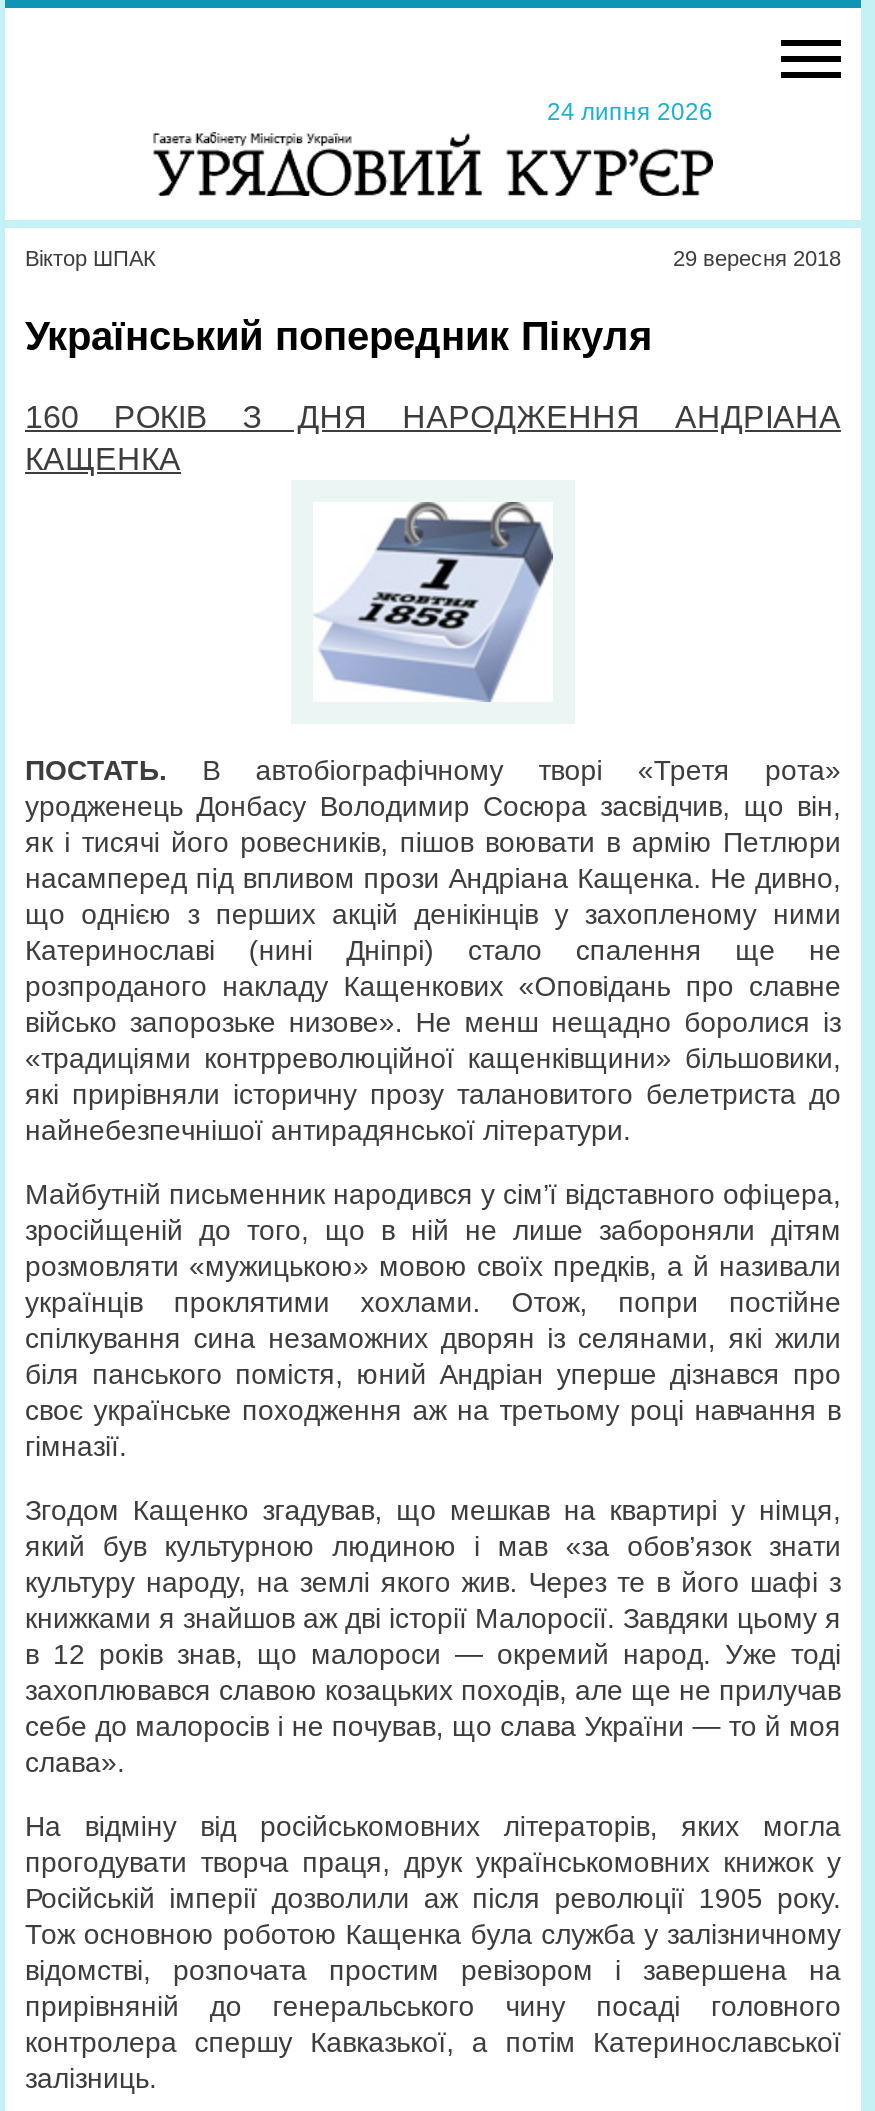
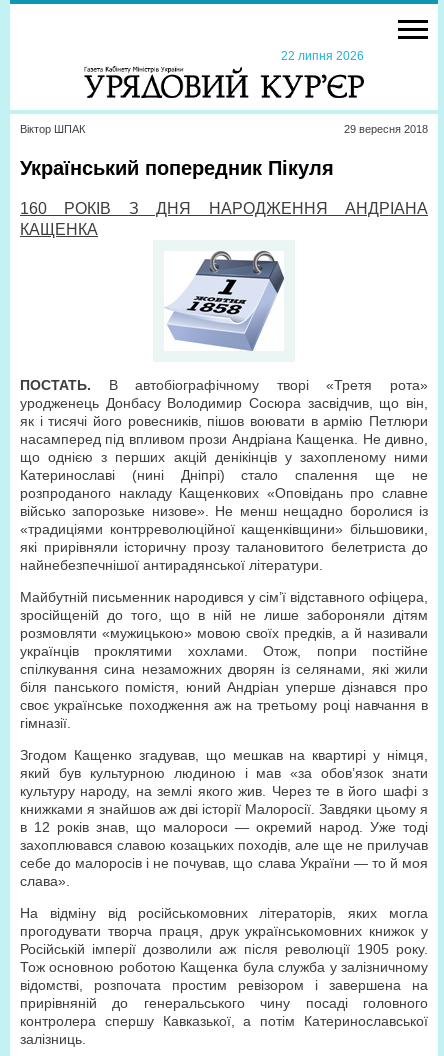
- 24 липня 2026
+ 22 липня 2026
